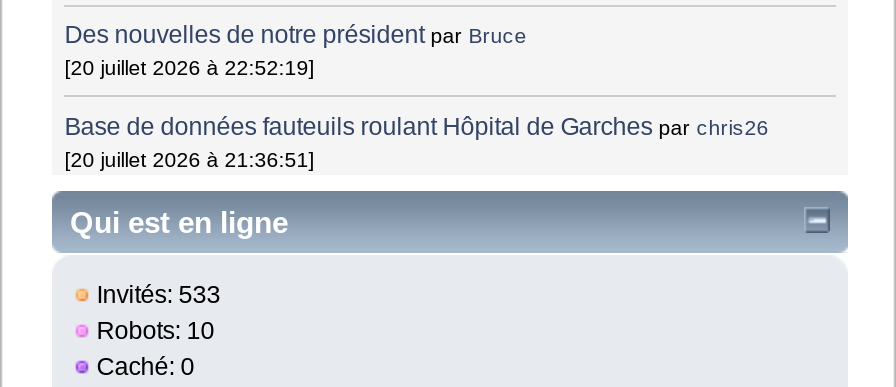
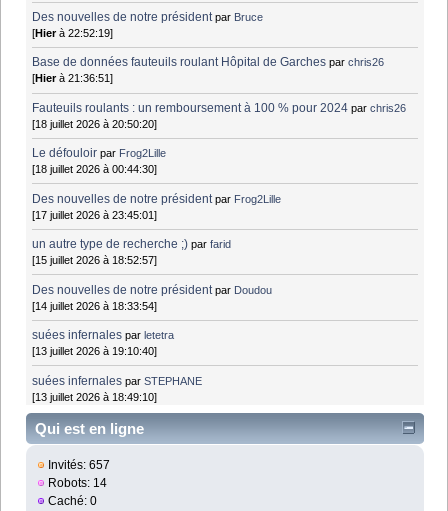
- [20 juillet 2026 à 22:52:19]
+ [Hier à 22:52:19]

- [20 juillet 2026 à 21:36:51]
+ [Hier à 21:36:51]
+ Fauteuils roulants : un remboursement à 100 % pour 2024 par chris26
+ [18 juillet 2026 à 20:50:20]
+ Le défouloir par Frog2Lille
+ [18 juillet 2026 à 00:44:30]
+ Des nouvelles de notre président par Frog2Lille
+ [17 juillet 2026 à 23:45:01]
+ un autre type de recherche ;) par farid
+ [15 juillet 2026 à 18:52:57]
+ Des nouvelles de notre président par Doudou
+ [14 juillet 2026 à 18:33:54]
+ suées infernales par letetra
+ [13 juillet 2026 à 19:10:40]
+ suées infernales par STEPHANE
+ [13 juillet 2026 à 18:49:10]

- Invités: 533
+ Invités: 657

- Robots: 10
+ Robots: 14
